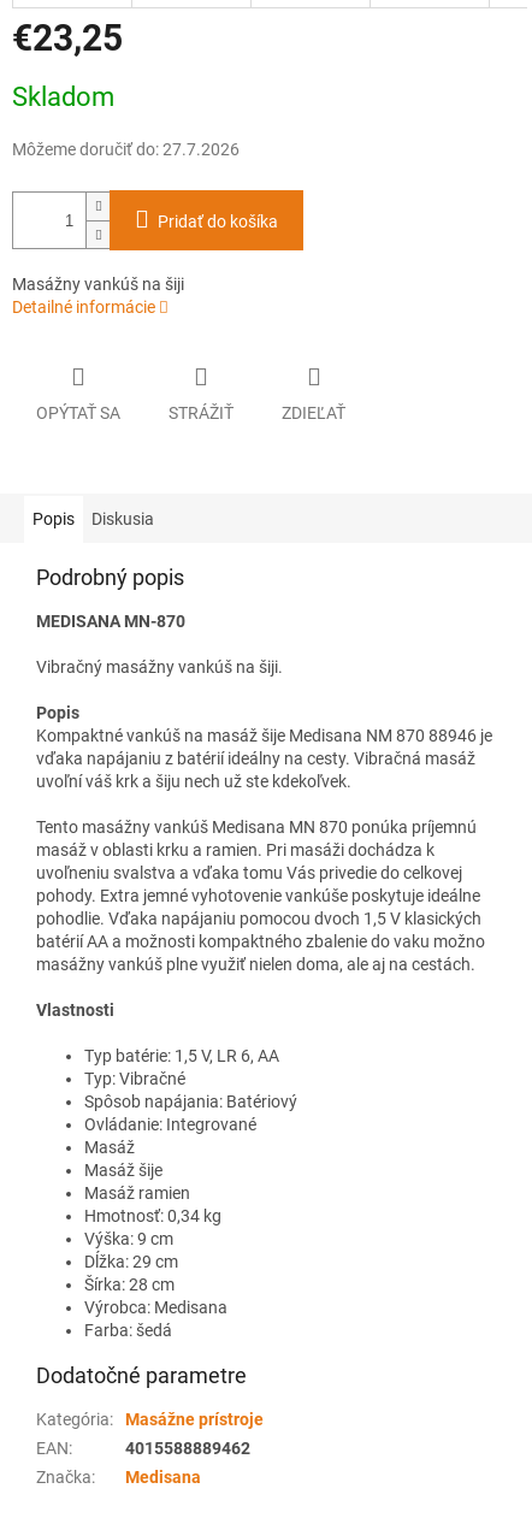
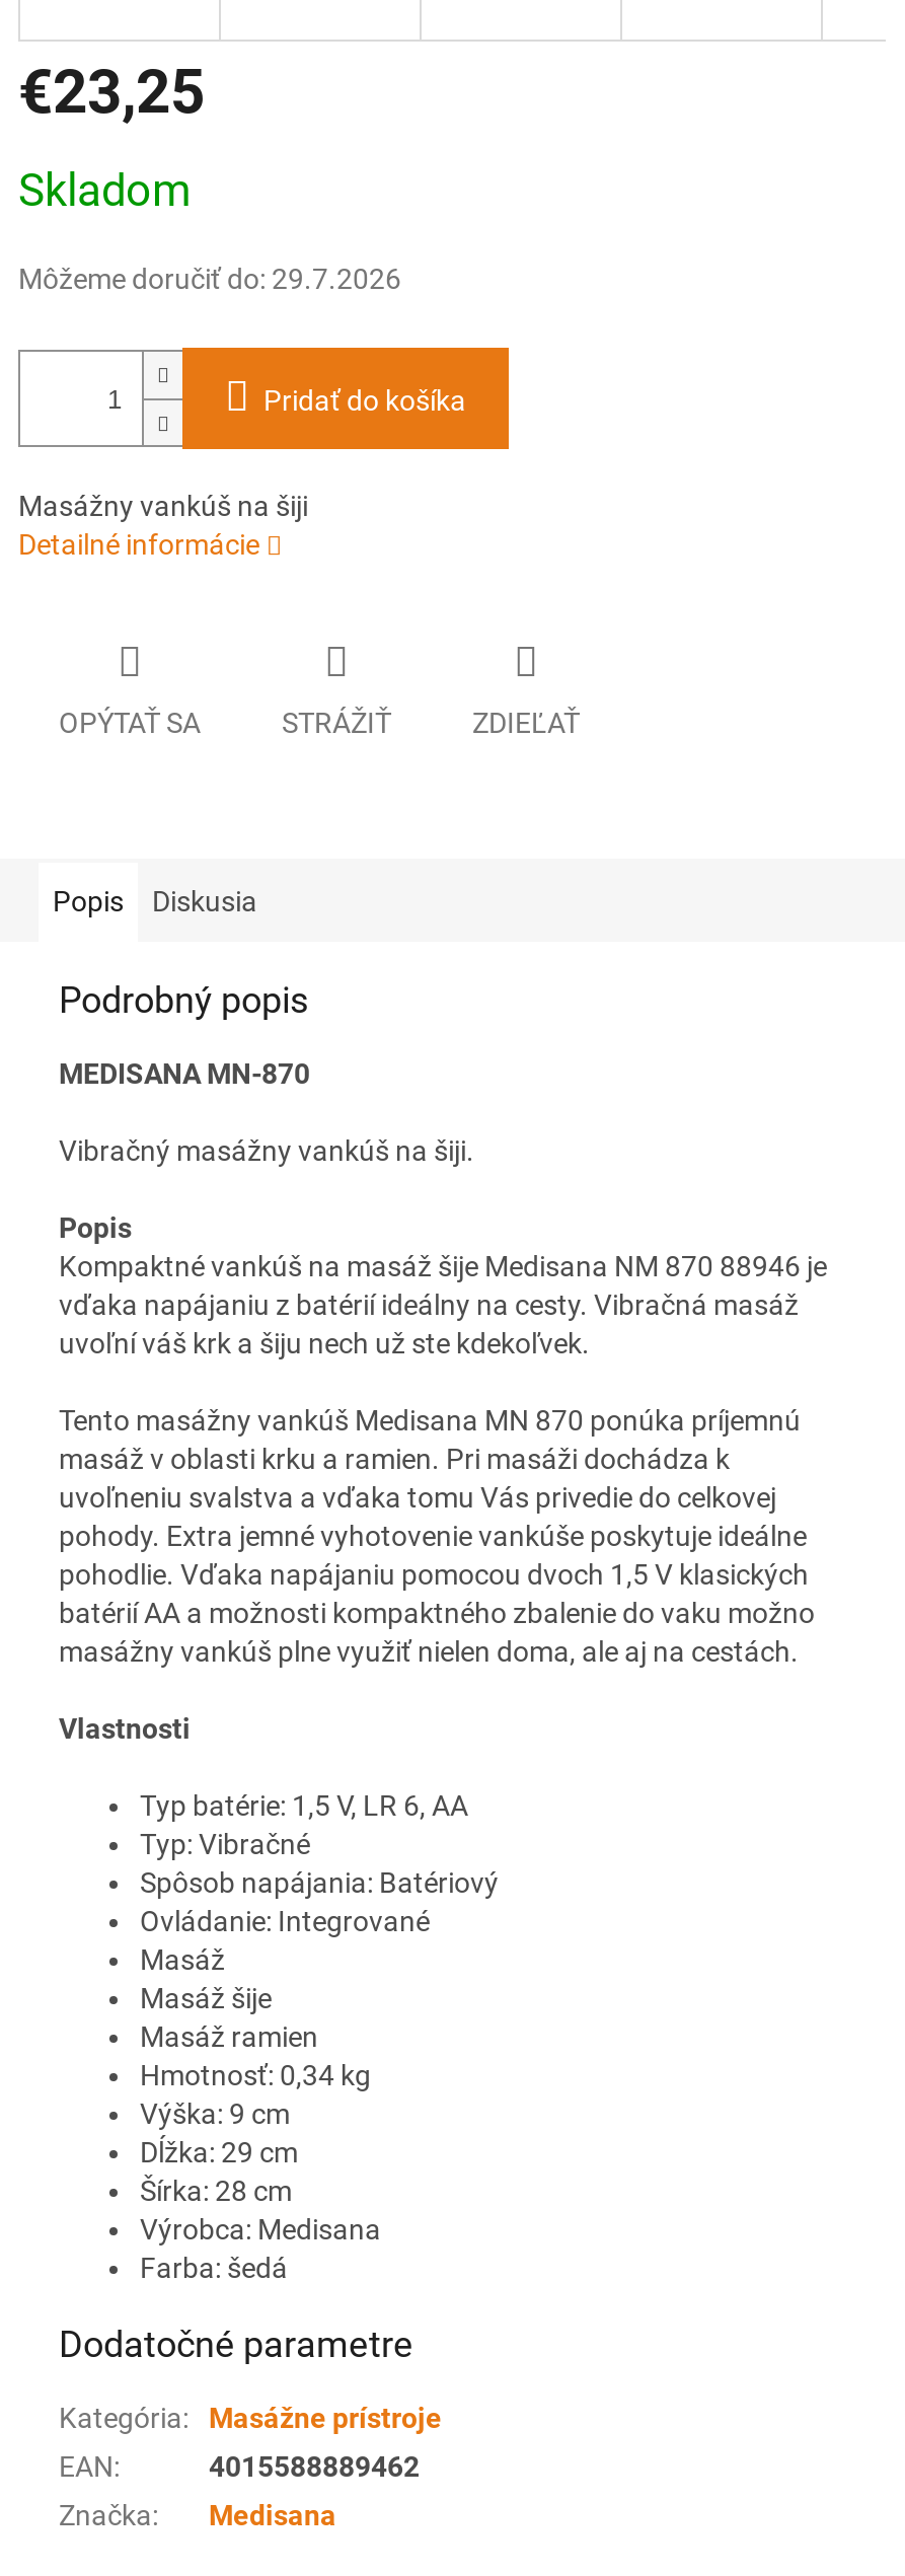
- Môžeme doručiť do: 27.7.2026
+ Môžeme doručiť do: 29.7.2026
